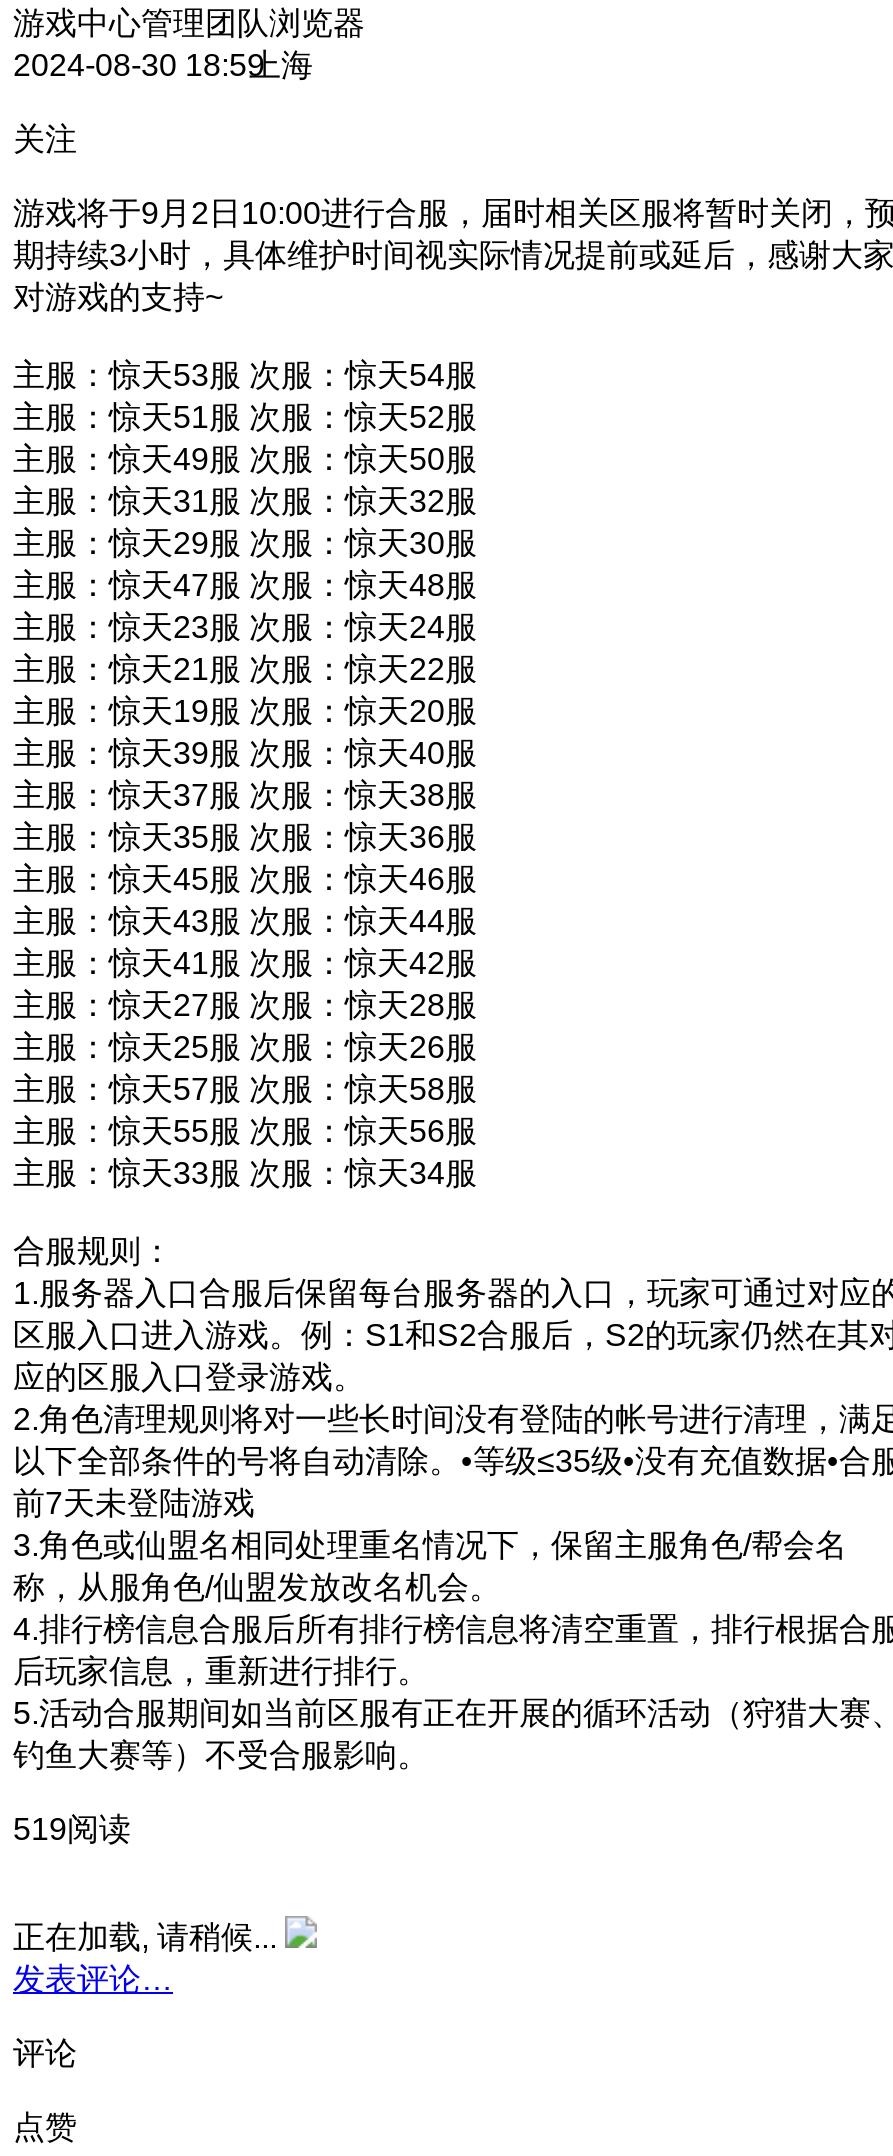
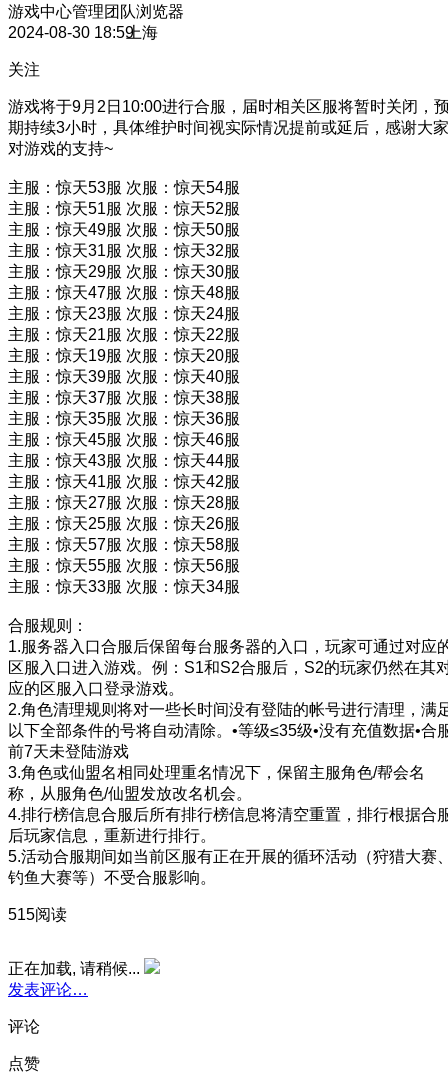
- 519阅读
+ 515阅读
